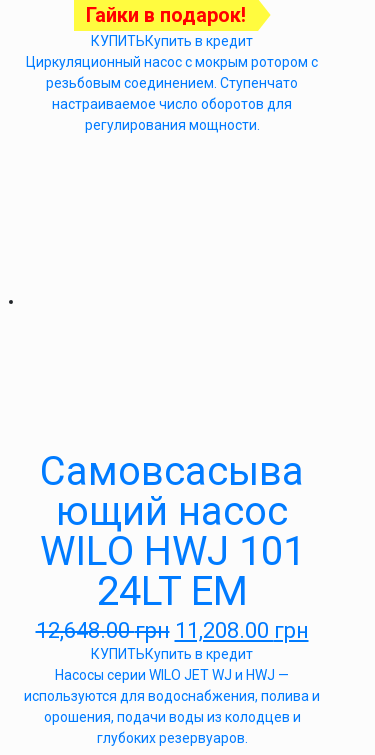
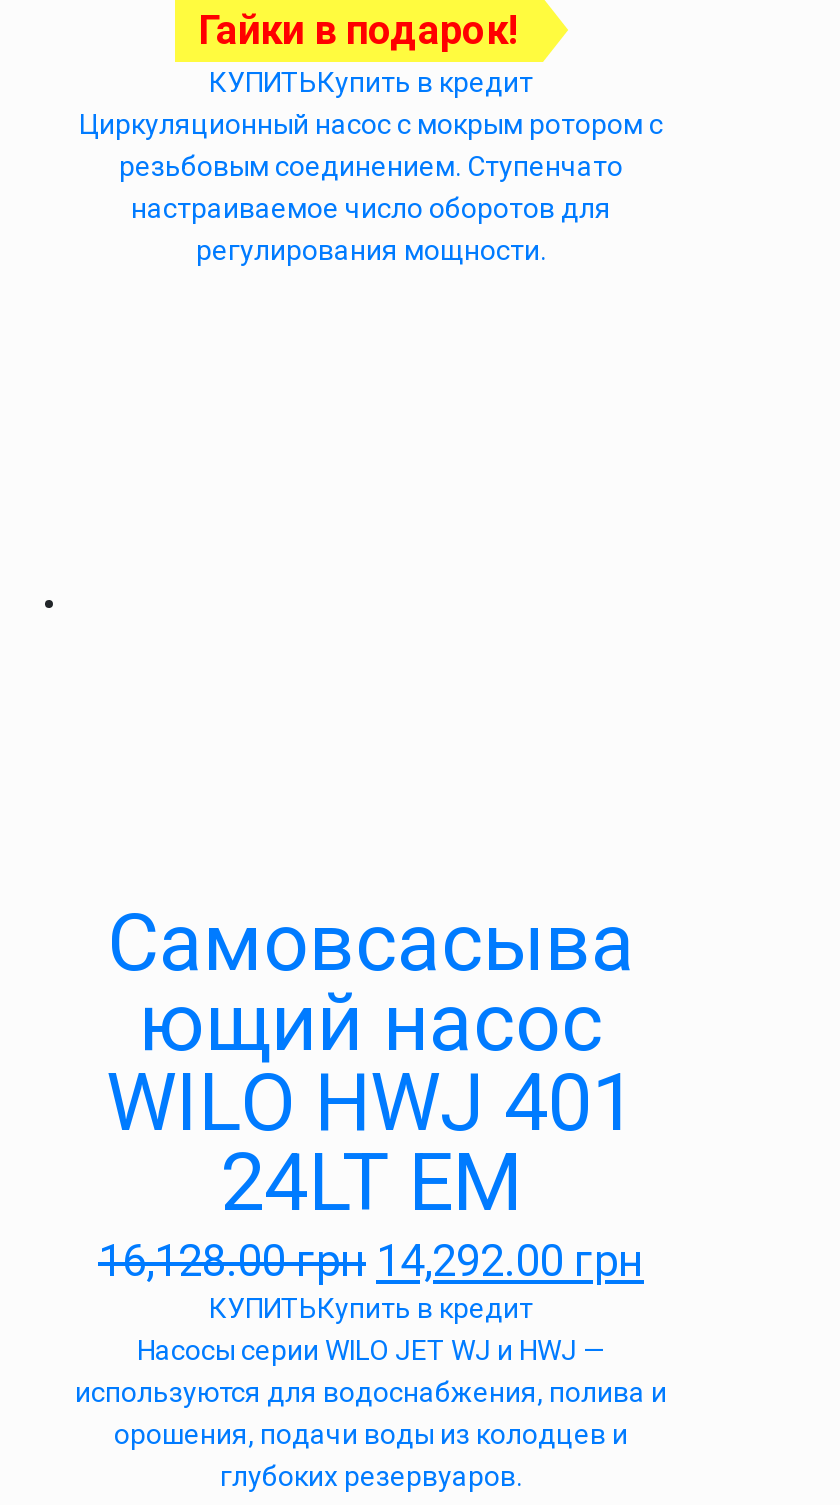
- WILO HWJ 101
+ WILO HWJ 401

- 12,648.00грн 11,208.00 грн
+ 16,128.00грн 14,292.00 грн
